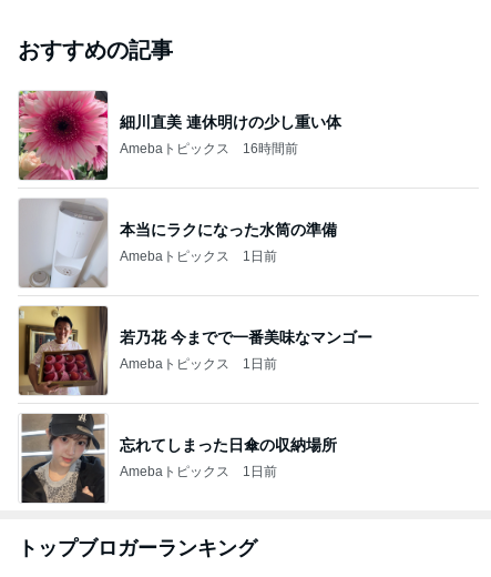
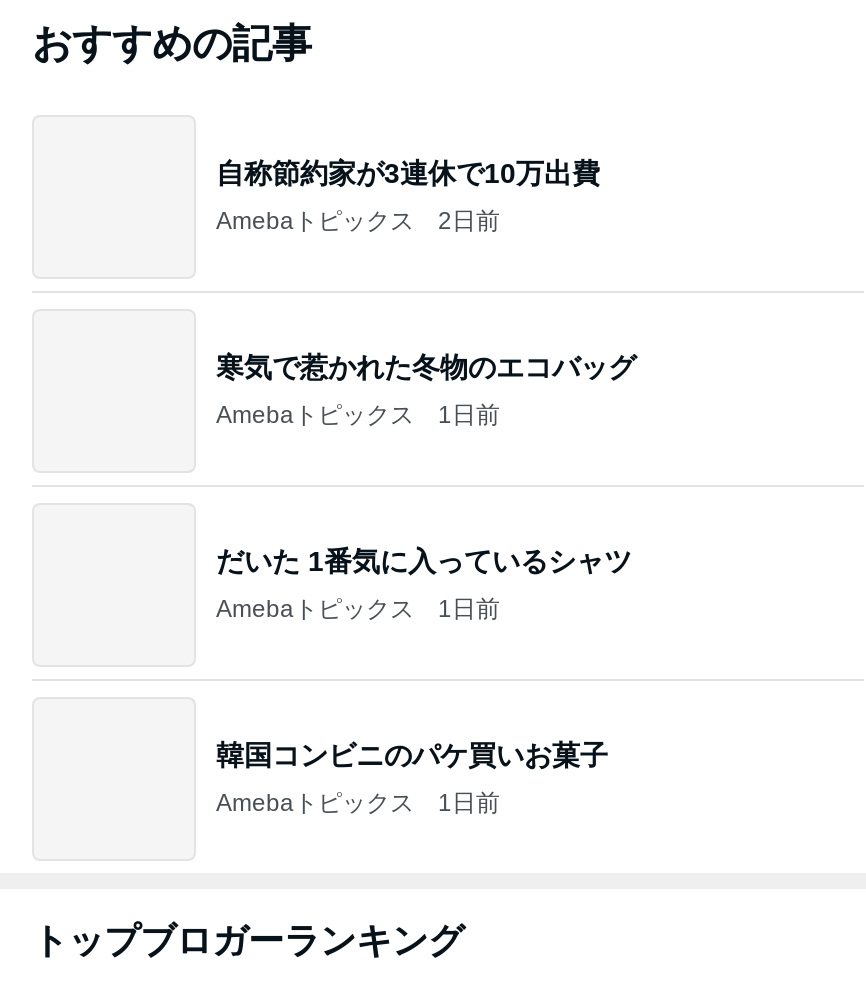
- [image]

- 細川直美 連休明けの少し重い体
+ 自称節約家が3連休で10万出費

- Amebaトピックス 16時間前
+ Amebaトピックス 2日前

- [image]

- 本当にラクになった水筒の準備
+ 寒気で惹かれた冬物のエコバッグ

- [image]

- 若乃花 今までで一番美味なマンゴー
+ だいた 1番気に入っているシャツ

- [image]

- 忘れてしまった日傘の収納場所
+ 韓国コンビニのパケ買いお菓子
